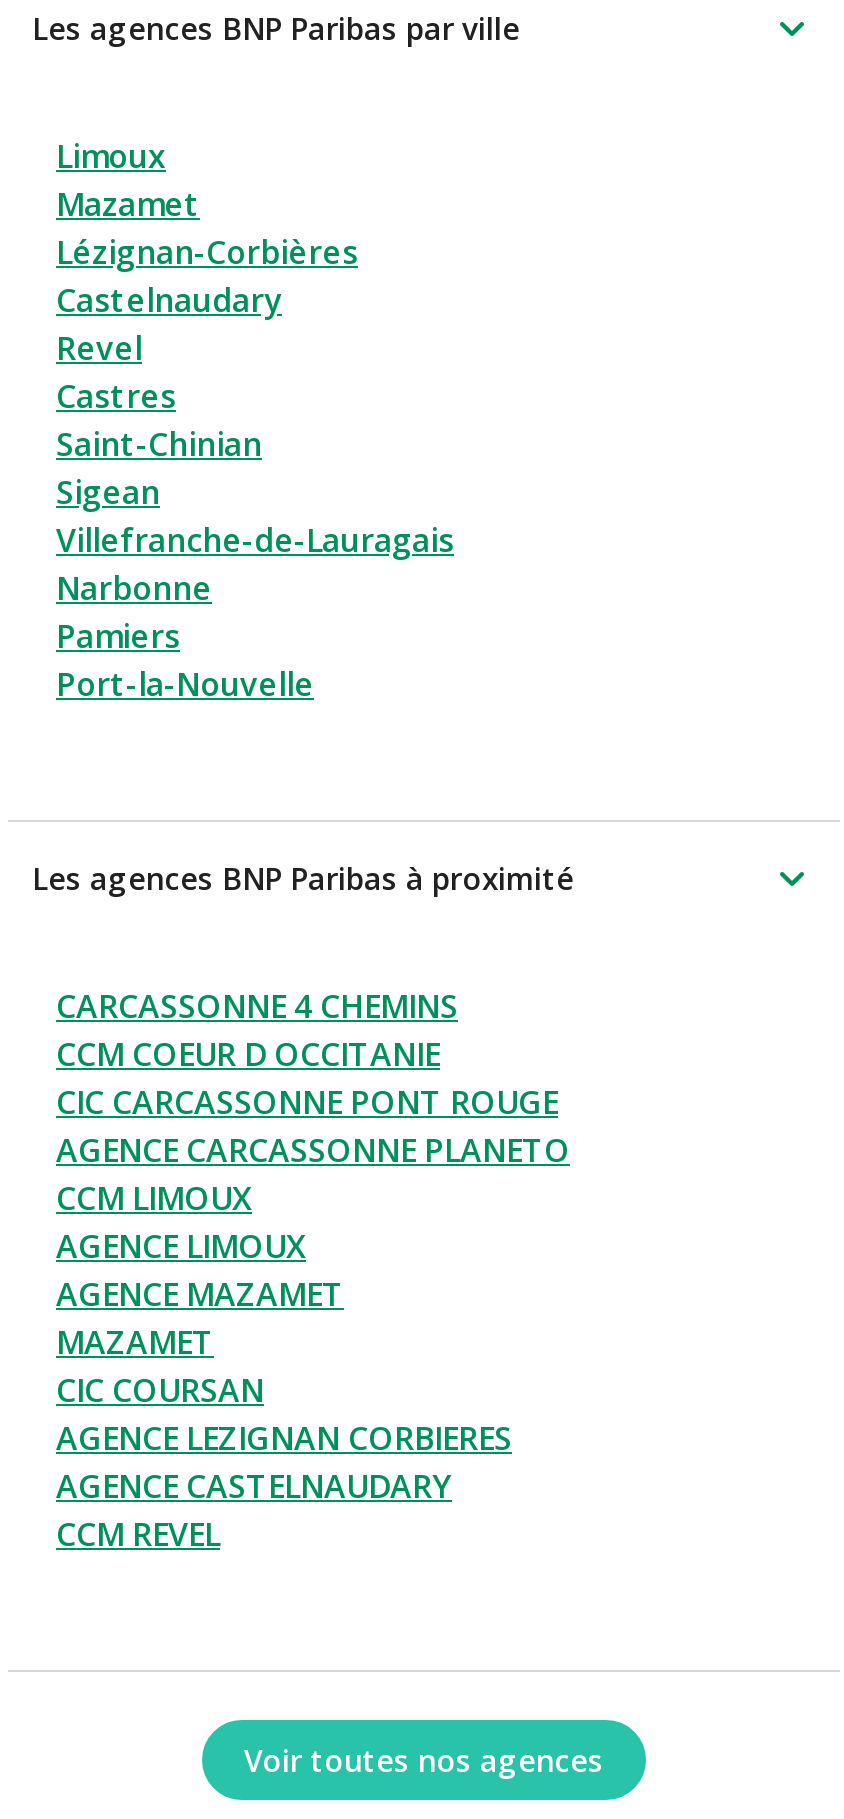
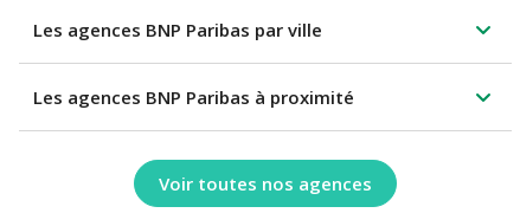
- Limoux
- Mazamet
- Lézignan-Corbières
- Castelnaudary
- Revel
- Castres
- Saint-Chinian
- Sigean
- Villefranche-de-Lauragais
- Narbonne
- Pamiers
- Port-la-Nouvelle

- CARCASSONNE 4 CHEMINS
- CCM COEUR D OCCITANIE
- CIC CARCASSONNE PONT ROUGE
- AGENCE CARCASSONNE PLANETO
- CCM LIMOUX
- AGENCE LIMOUX
- AGENCE MAZAMET
- MAZAMET
- CIC COURSAN
- AGENCE LEZIGNAN CORBIERES
- AGENCE CASTELNAUDARY
- CCM REVEL
